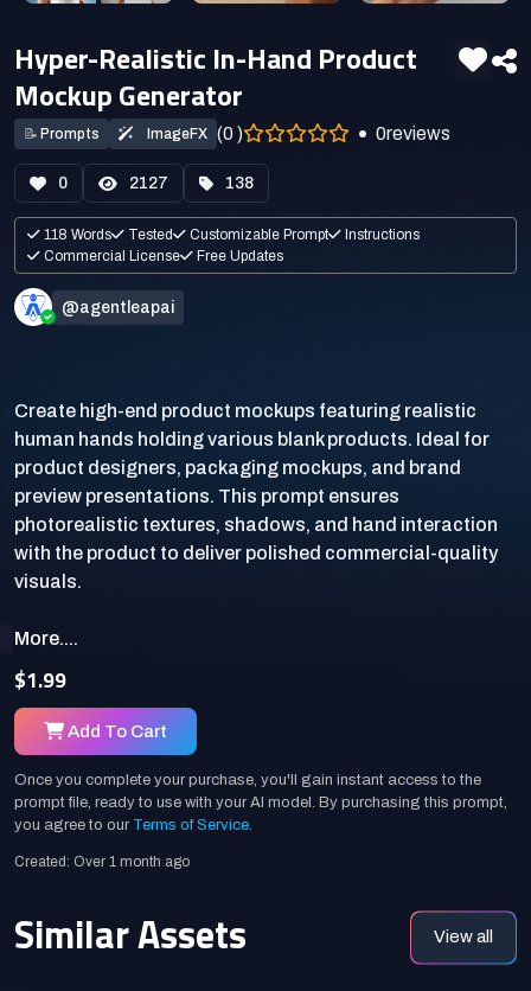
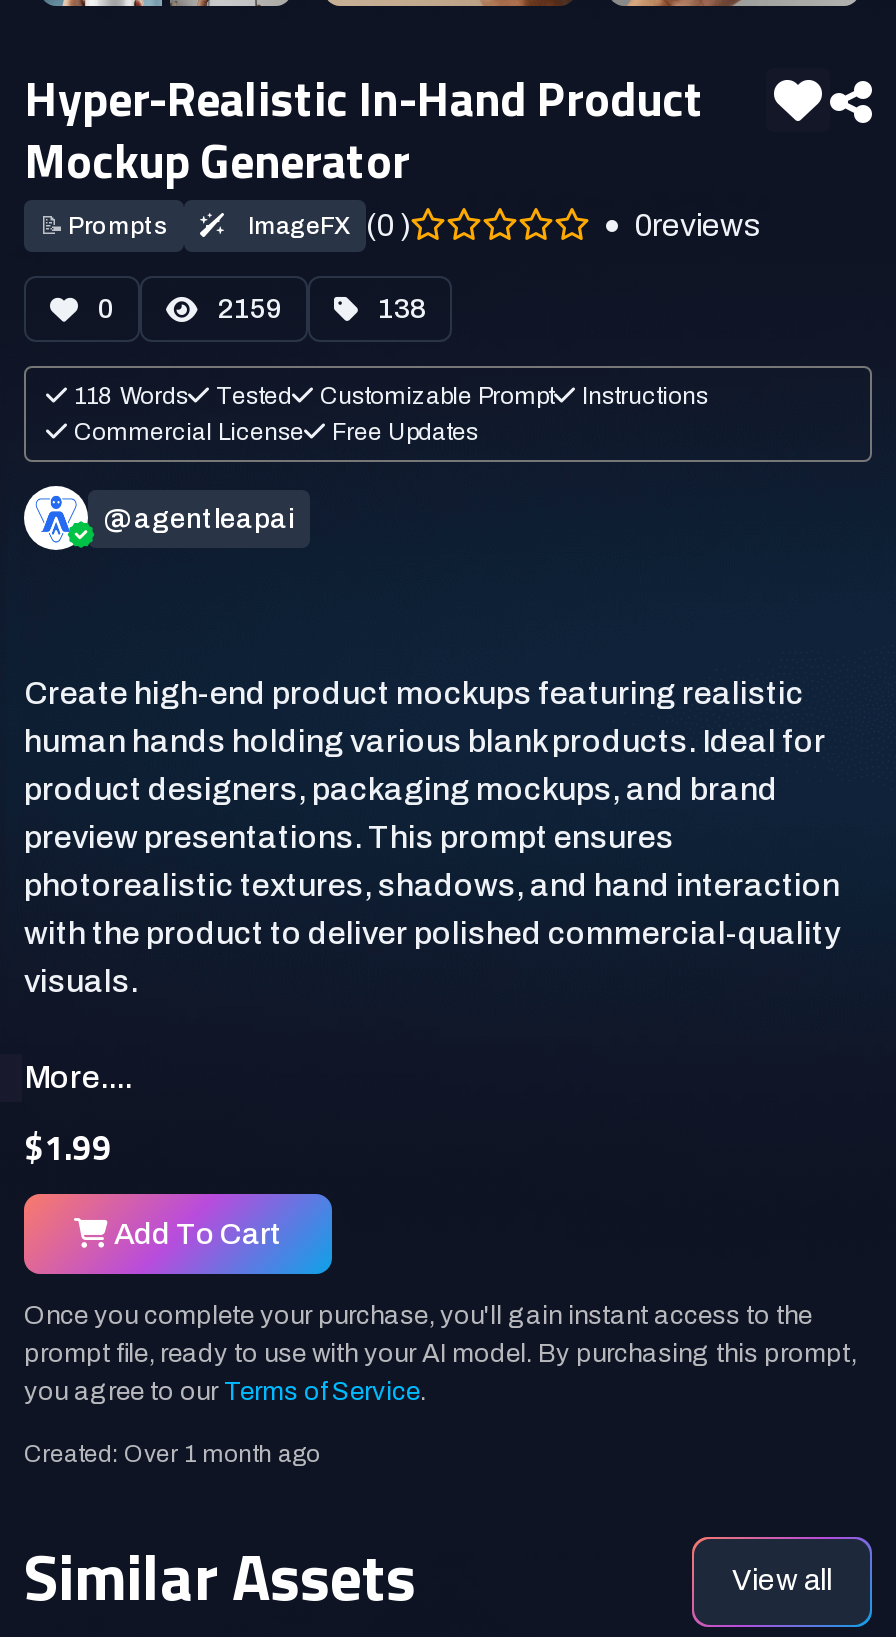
- 2127
+ 2159
